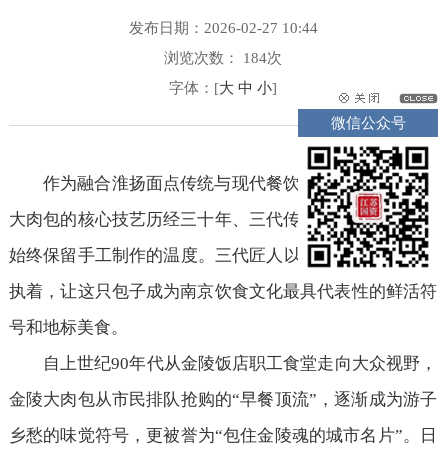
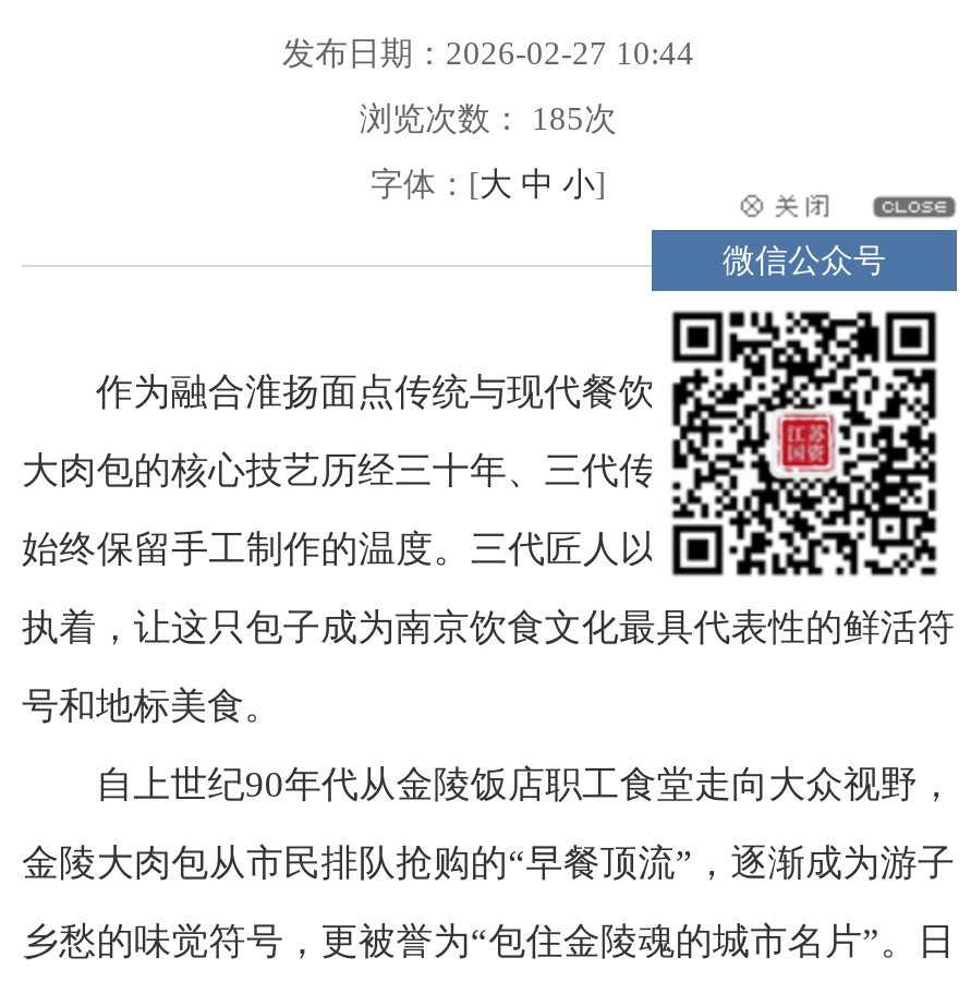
- 浏览次数：184次
+ 浏览次数：185次
